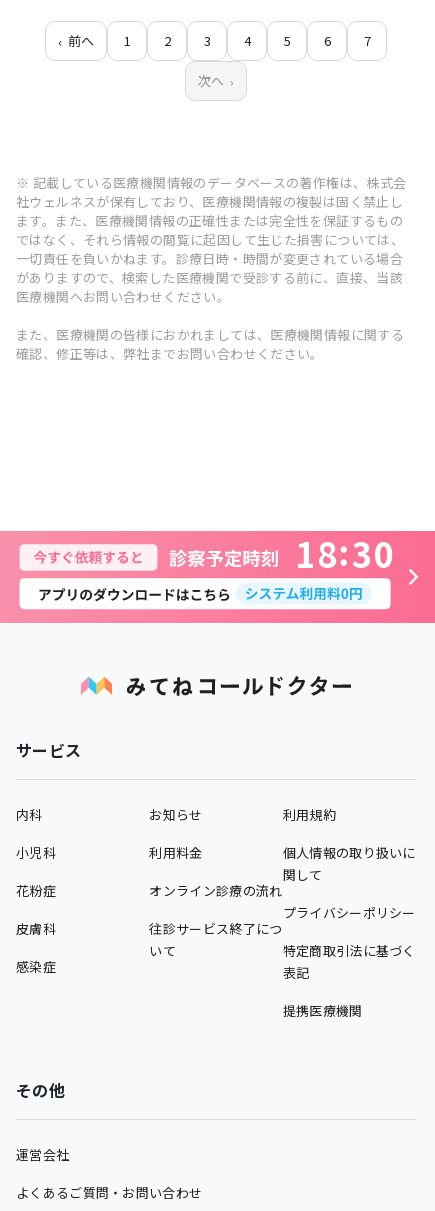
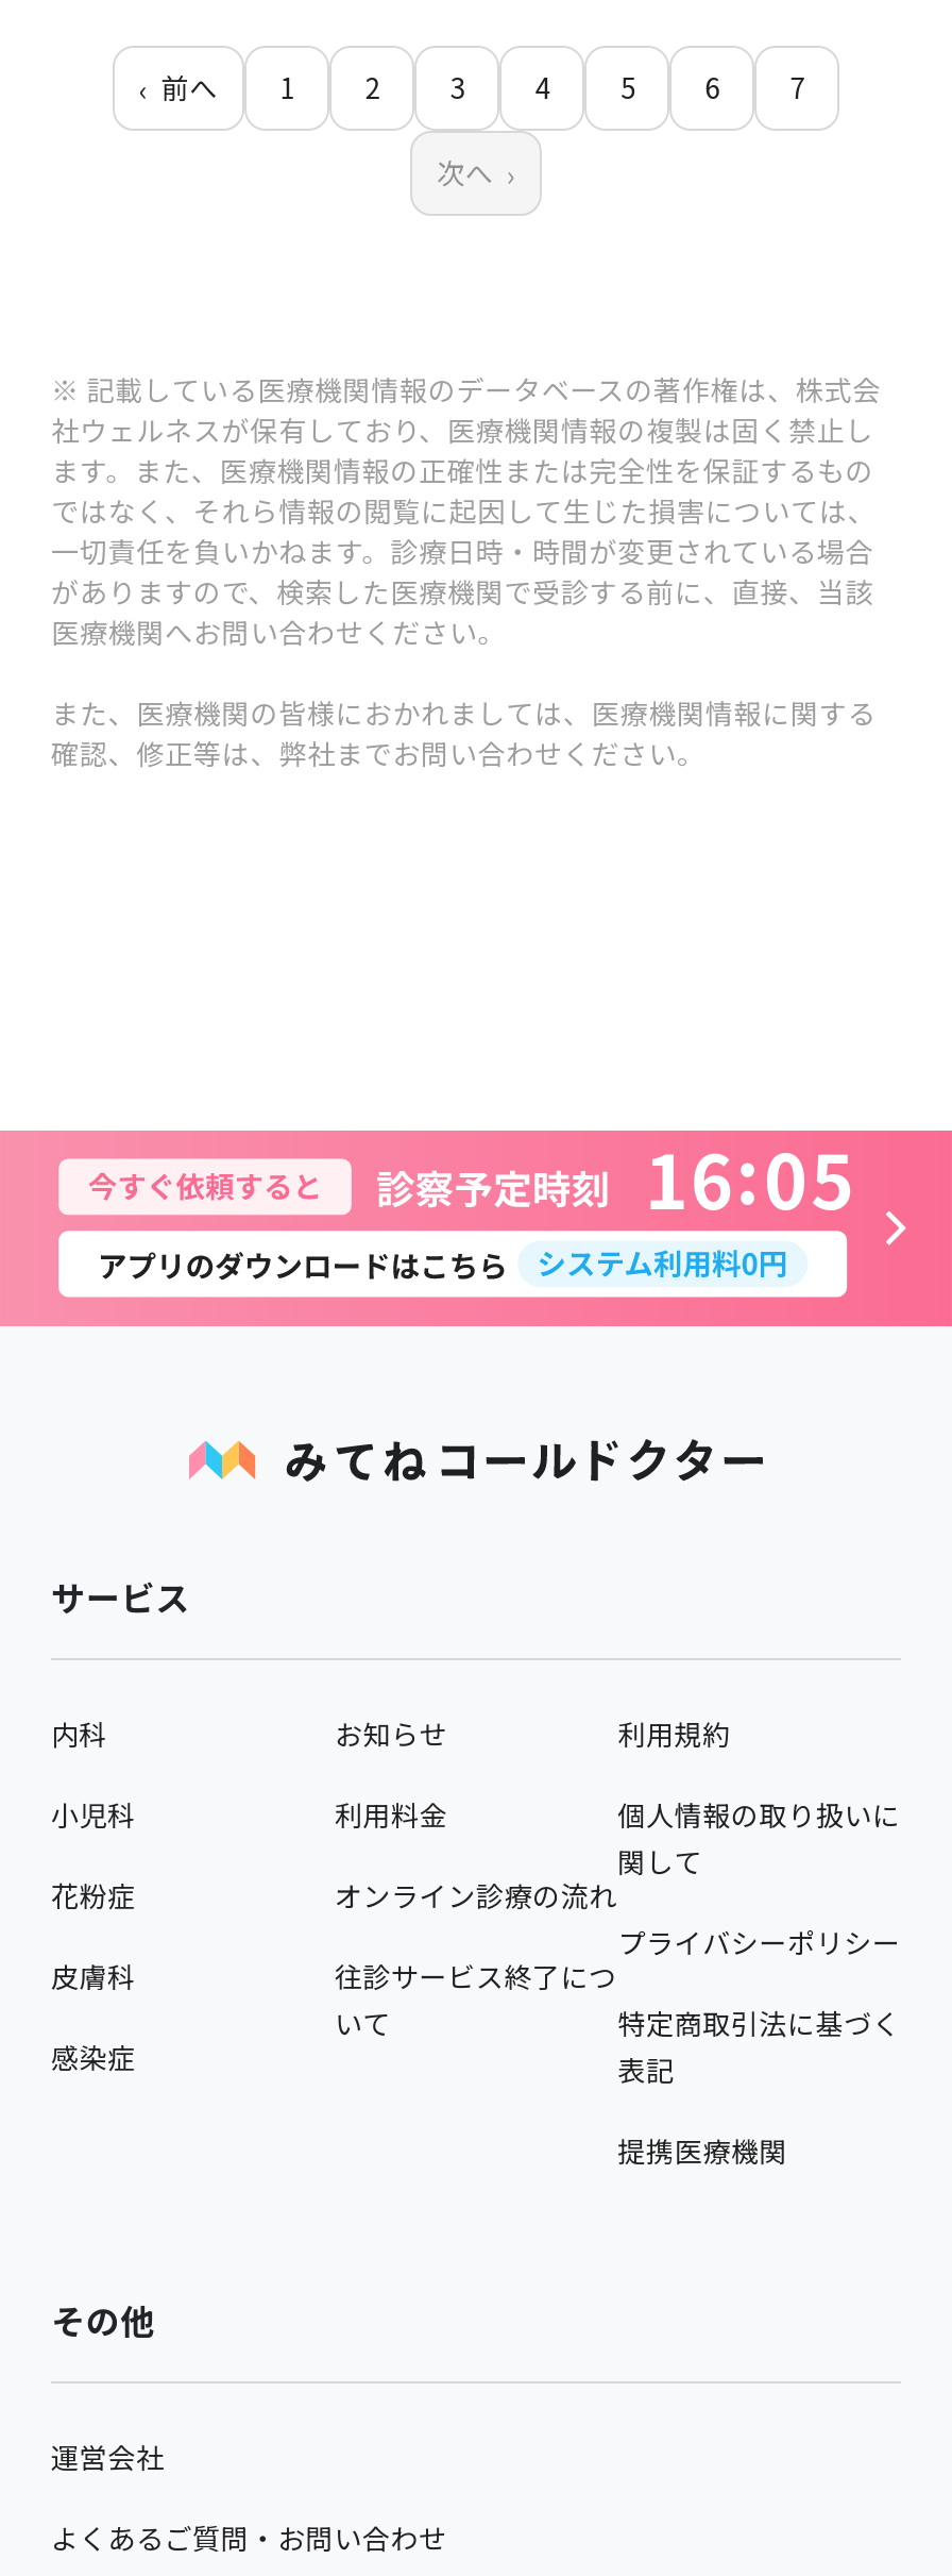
- 1 8 3 0
+ 1 6 0 5
